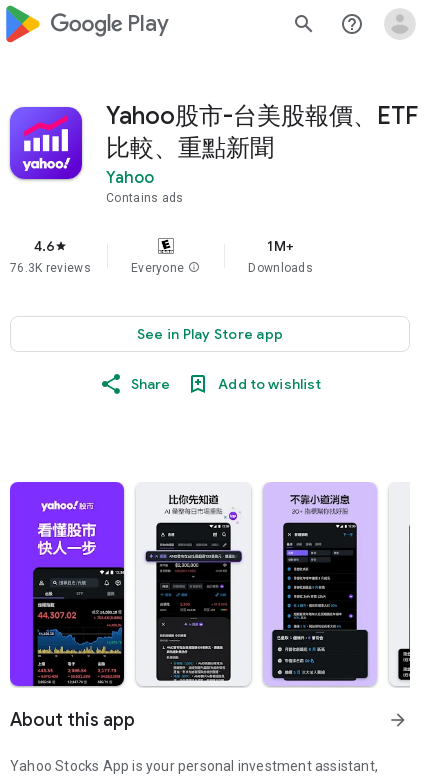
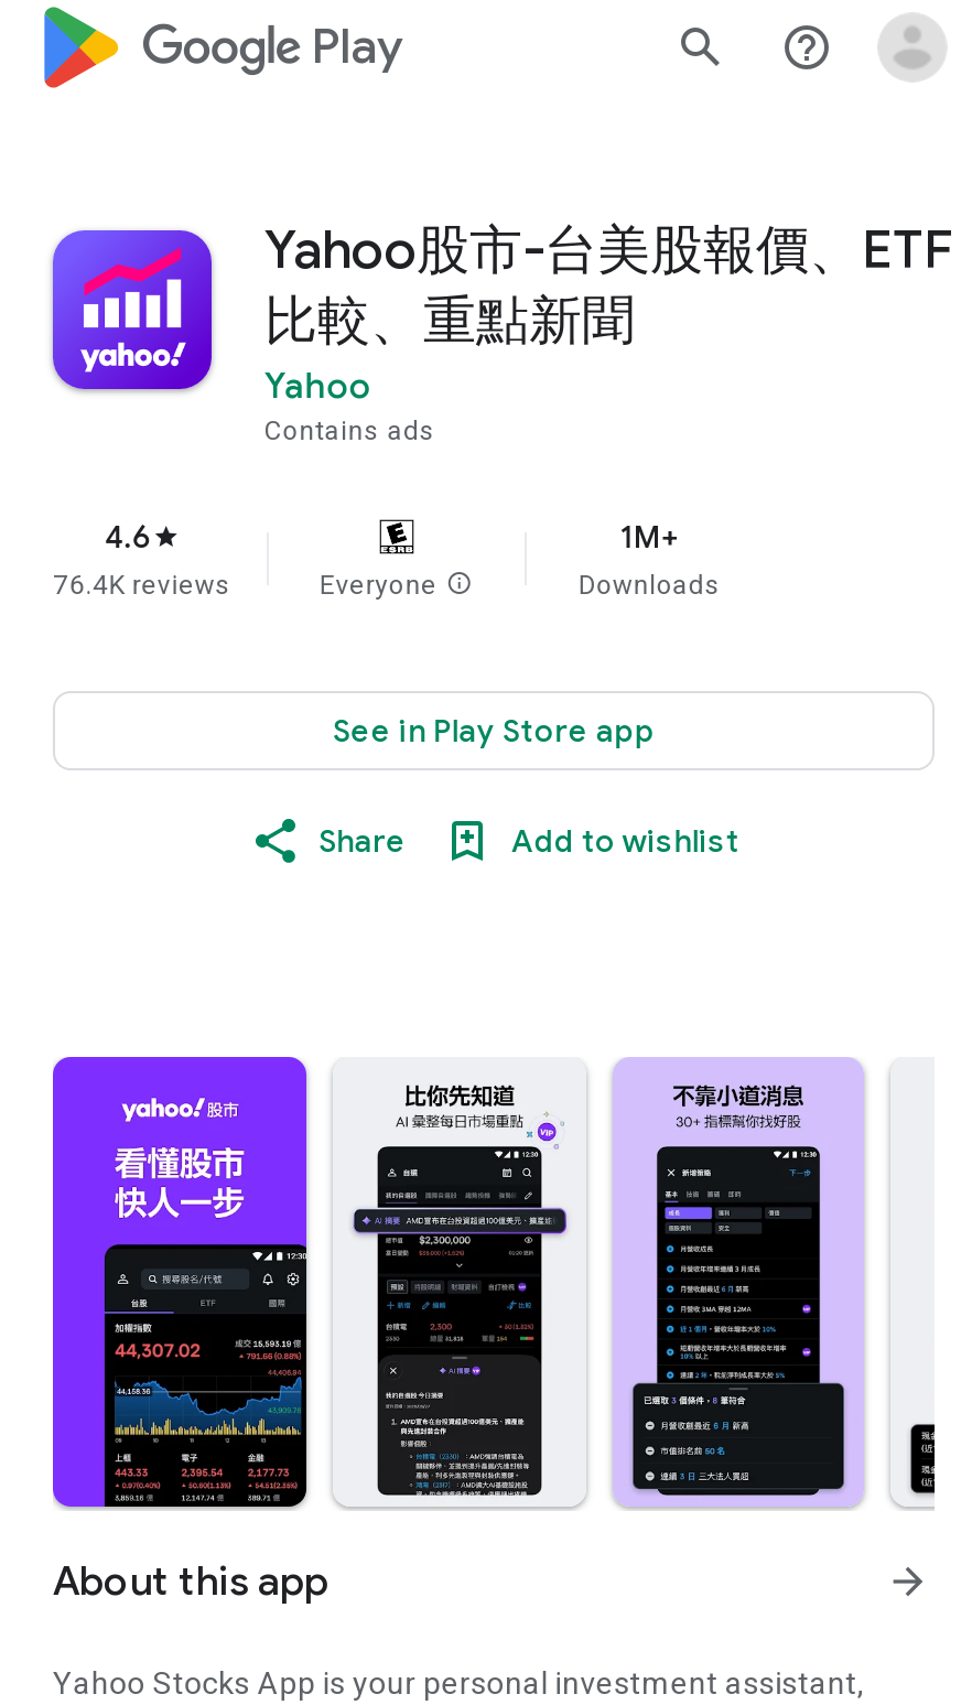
- 76.3K reviews
+ 76.4K reviews
